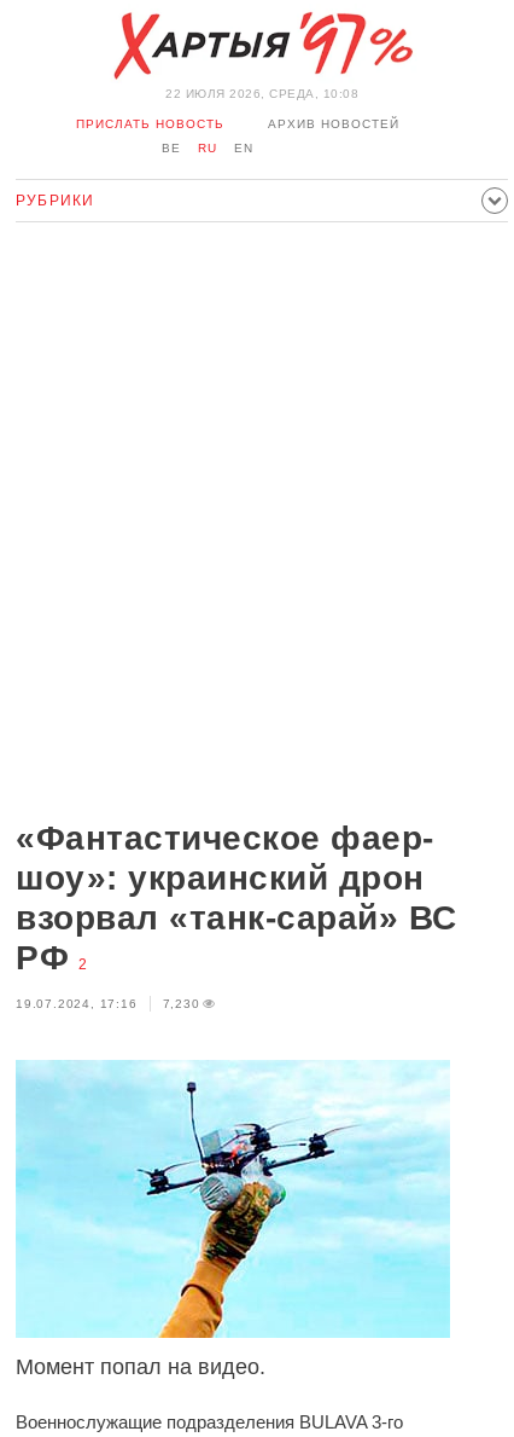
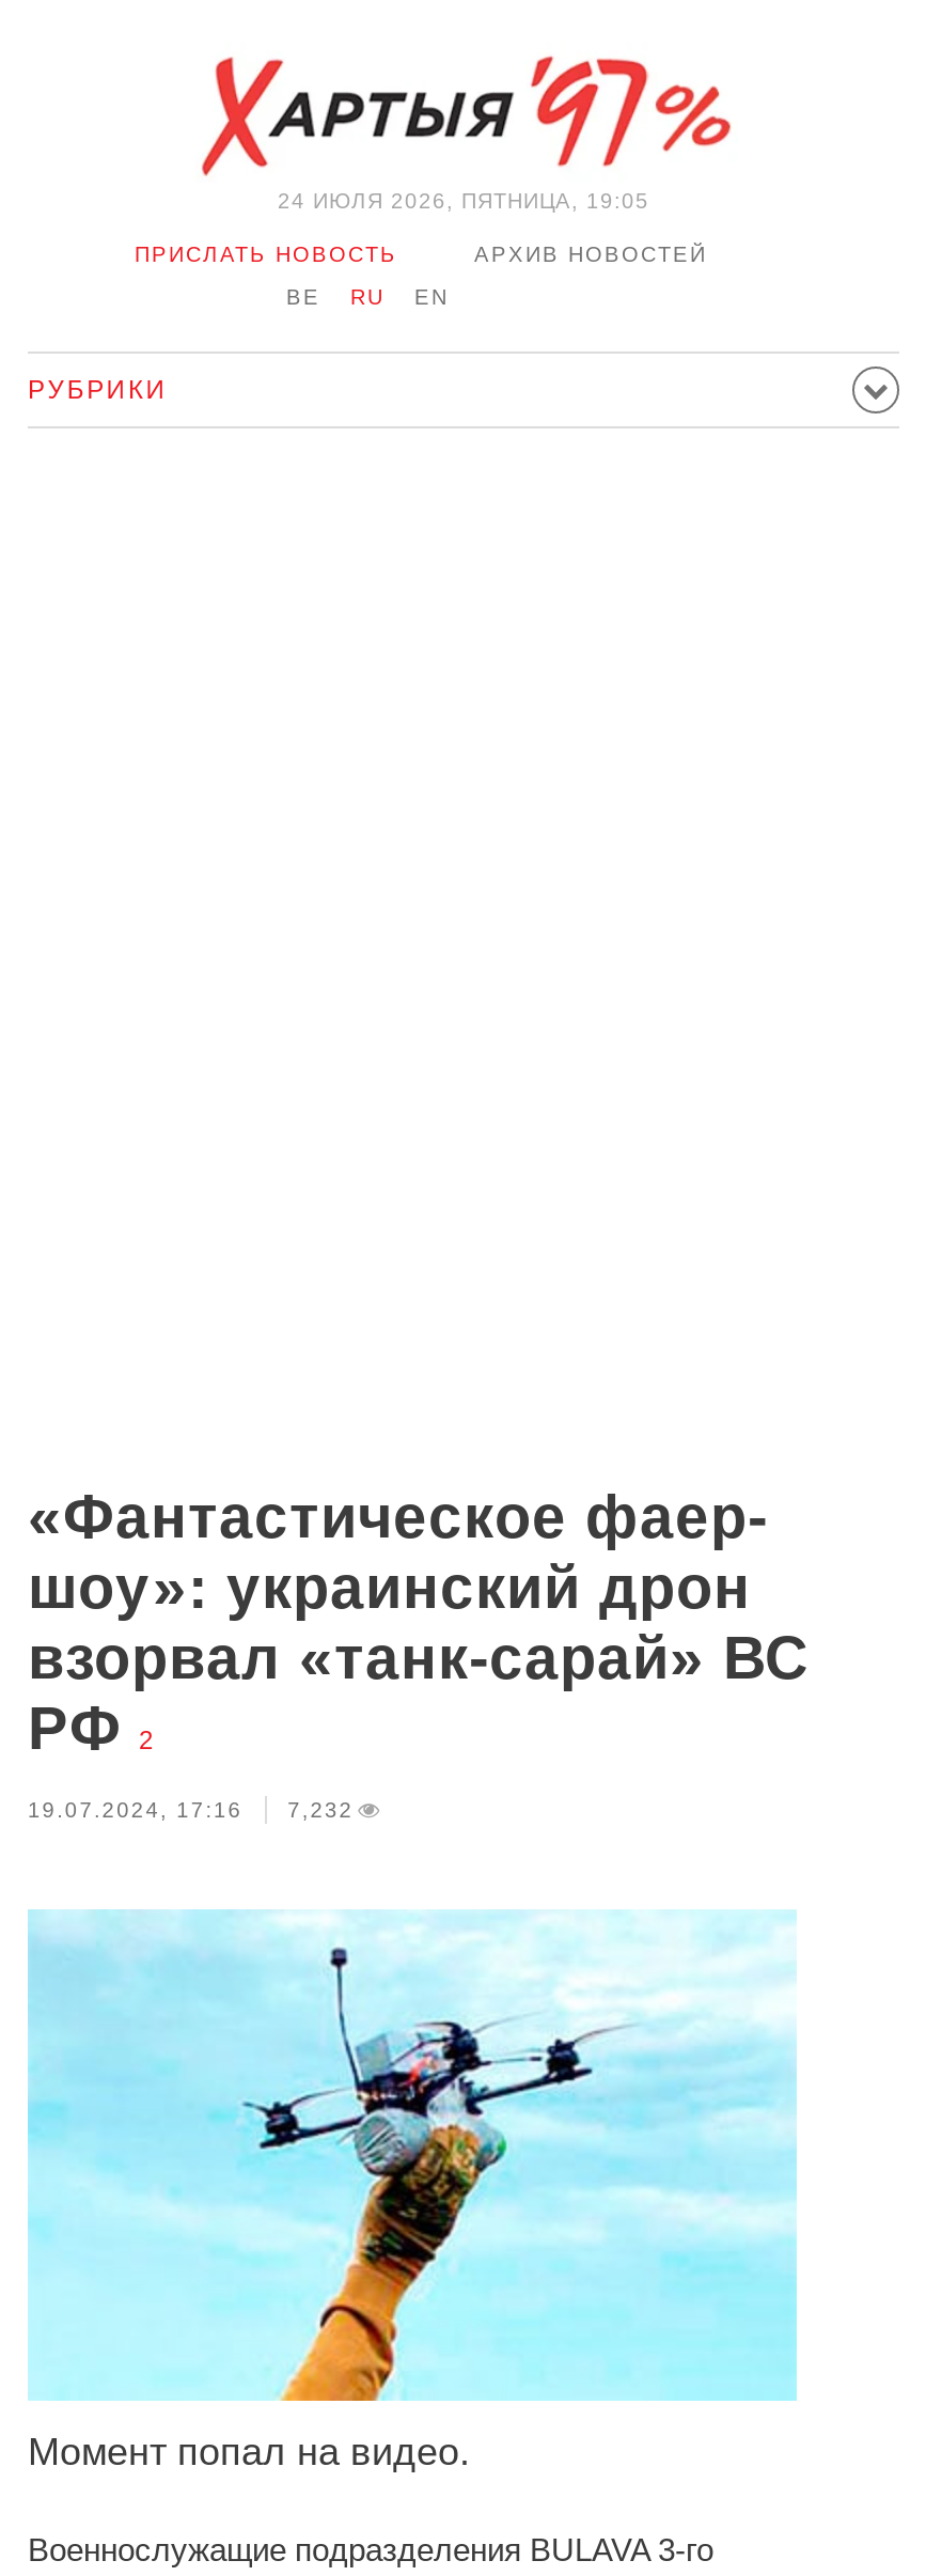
- 22 ИЮЛЯ 2026, СРЕДА, 10:08
+ 24 ИЮЛЯ 2026, ПЯТНИЦА, 19:05

- 19.07.2024, 17:16 7,230
+ 19.07.2024, 17:16 7,232
